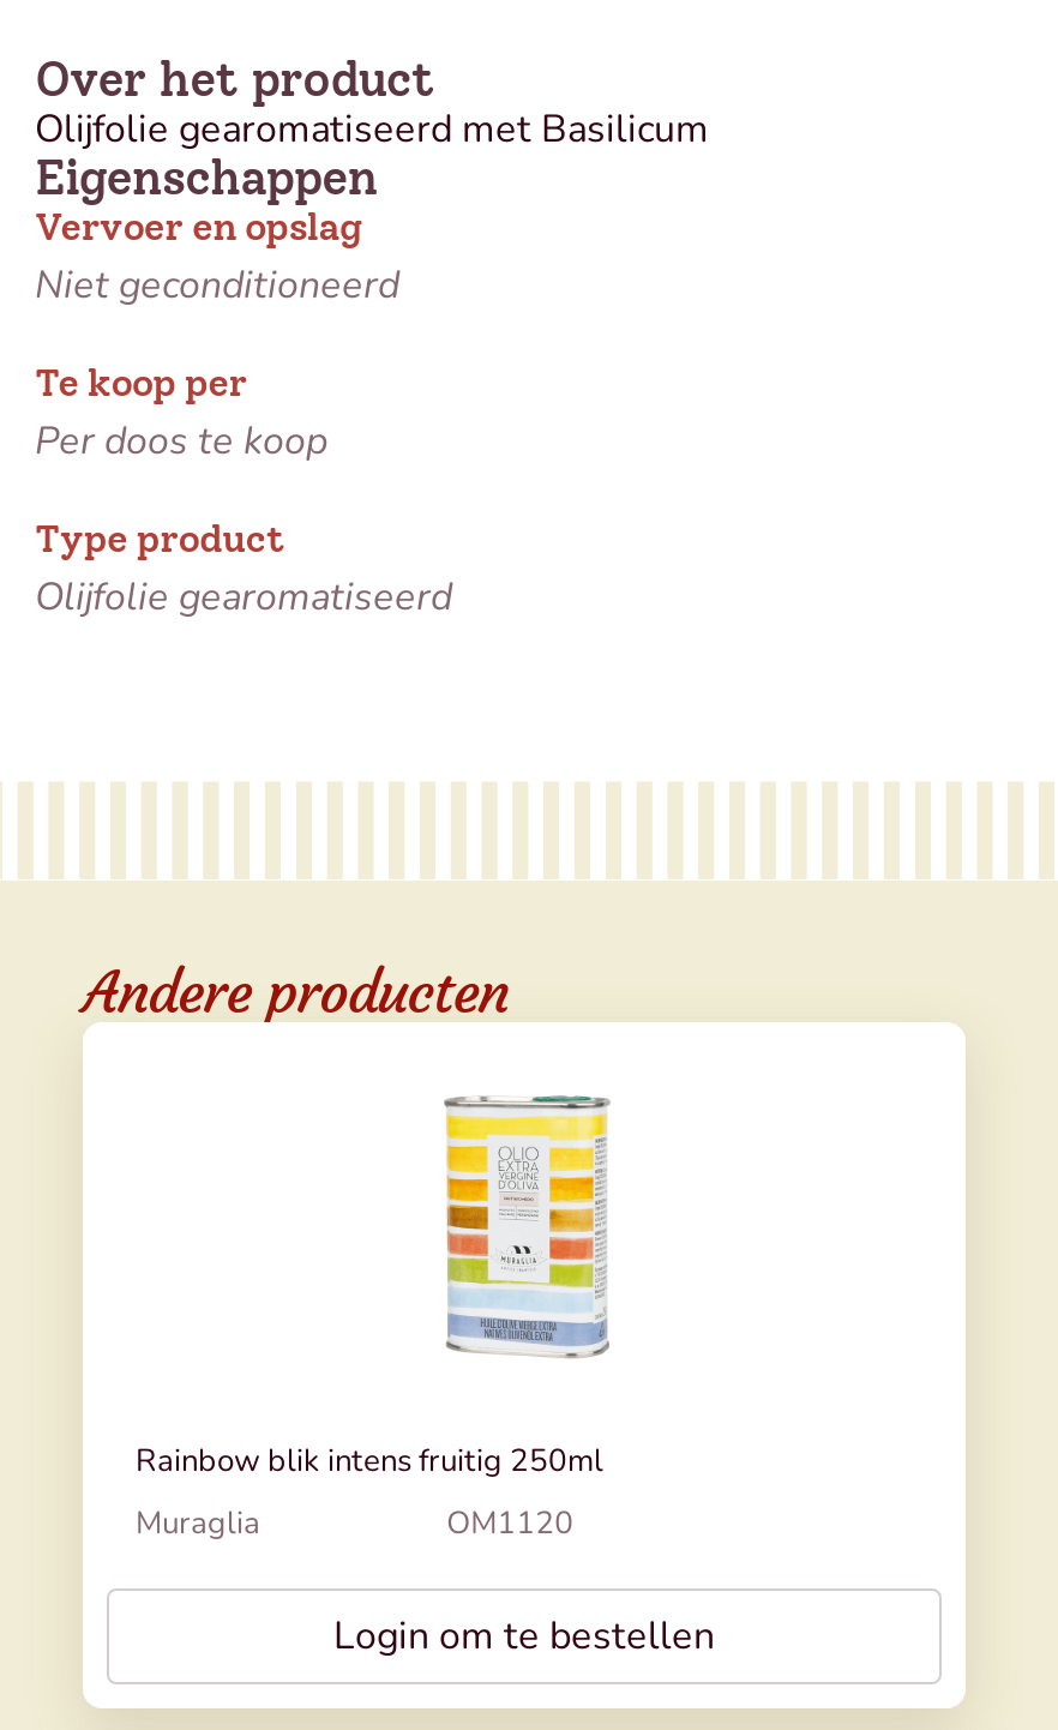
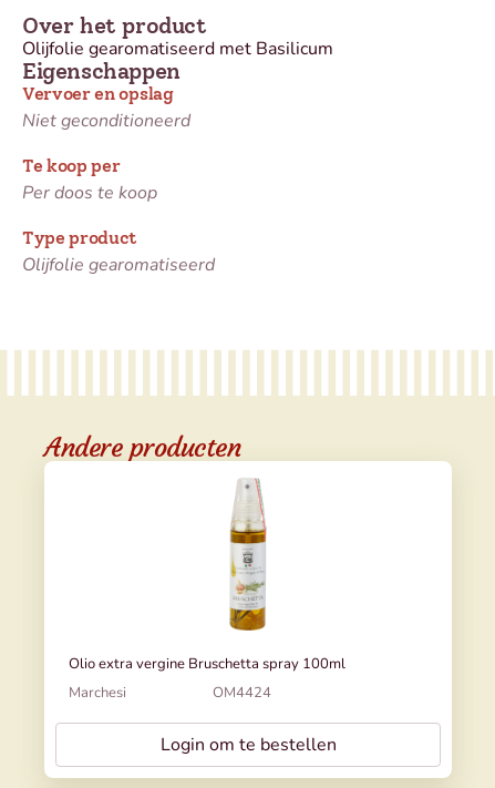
- [image]
- Rainbow blik intens fruitig 250ml
- Muraglia
- OM1120
+ [image]
+ Olio extra vergine Bruschetta spray 100ml
+ Marchesi
+ OM4424
